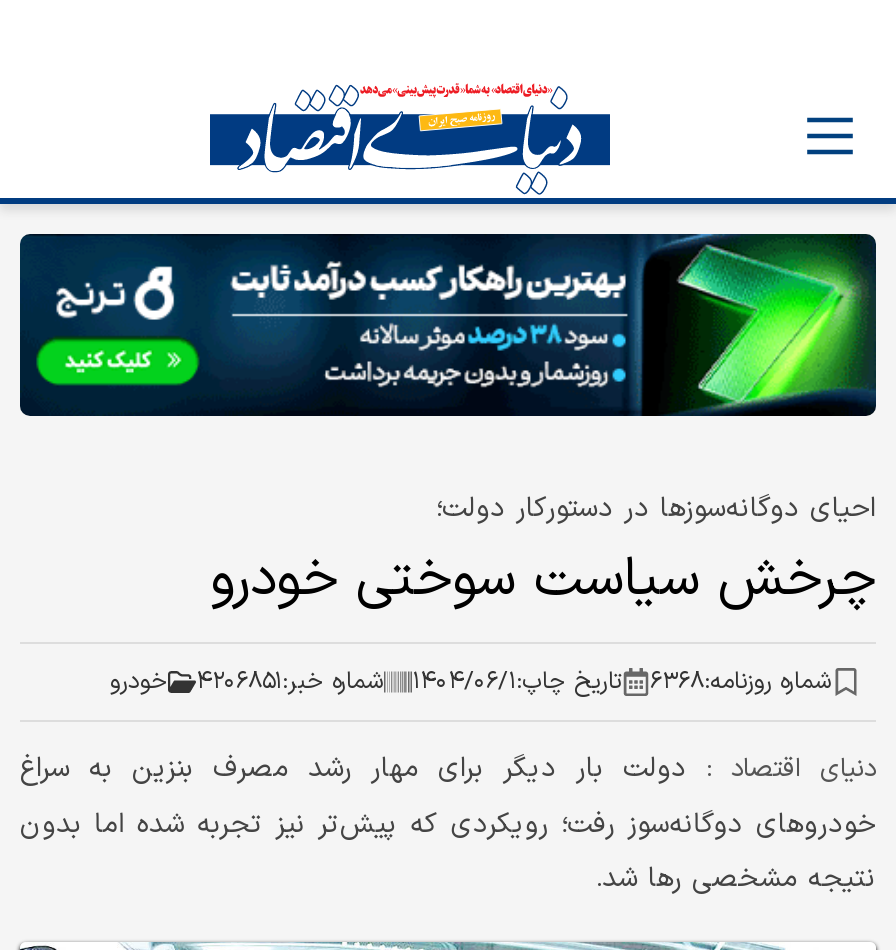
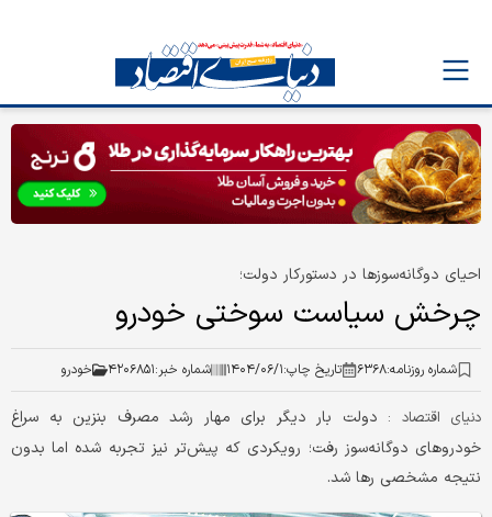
- [image]
+ [image]
